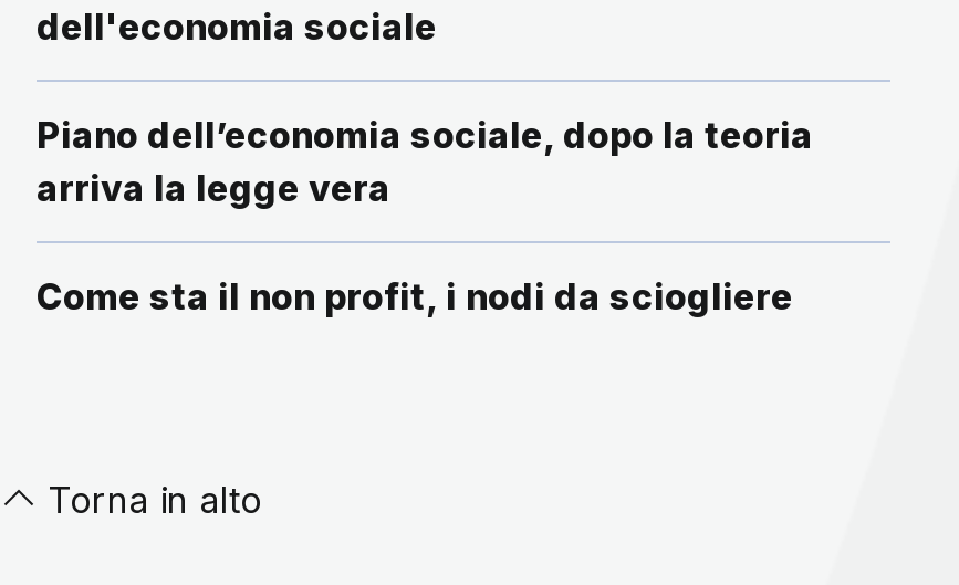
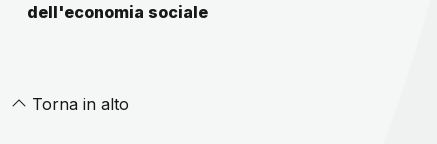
- Piano dell’economia sociale, dopo la teoria
- arriva la legge vera
- Come sta il non profit, i nodi da sciogliere
